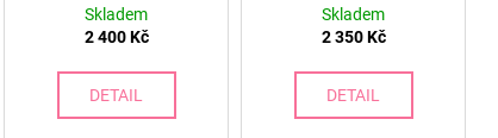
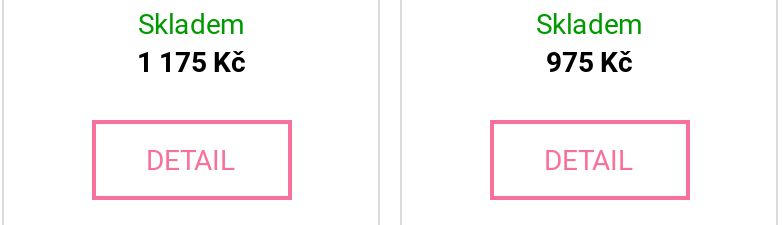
- 2 400 Kč
+ 1 175 Kč

- 2 350 Kč
+ 975 Kč
